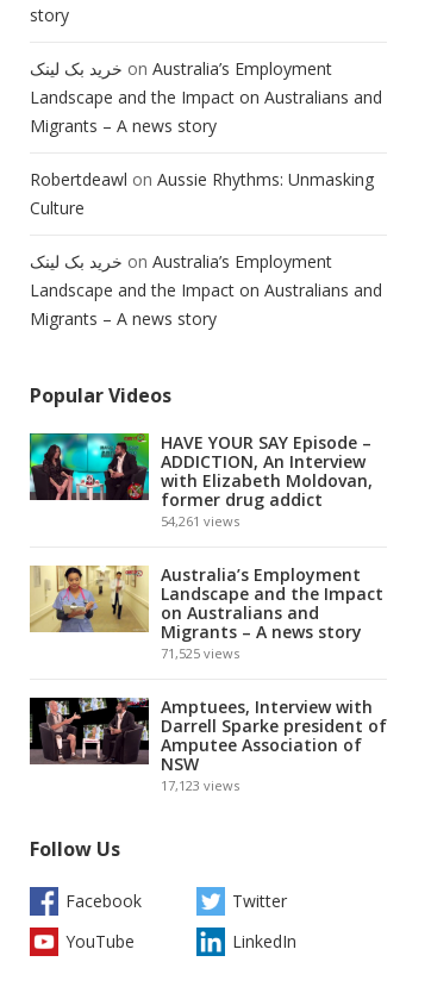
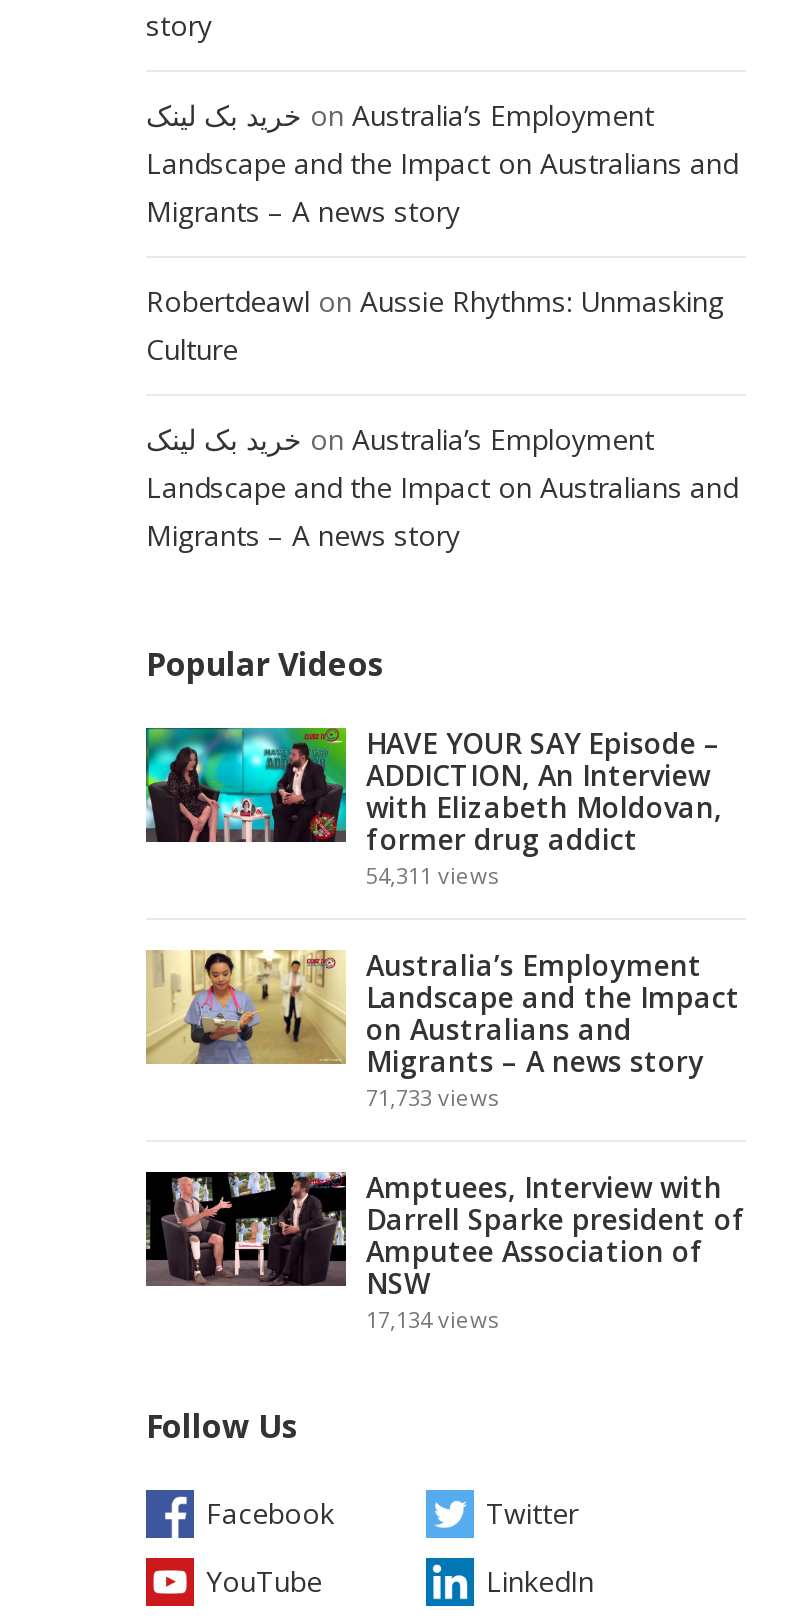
- 54,261 views
+ 54,311 views

- 71,525 views
+ 71,733 views

- 17,123views
+ 17,134views
